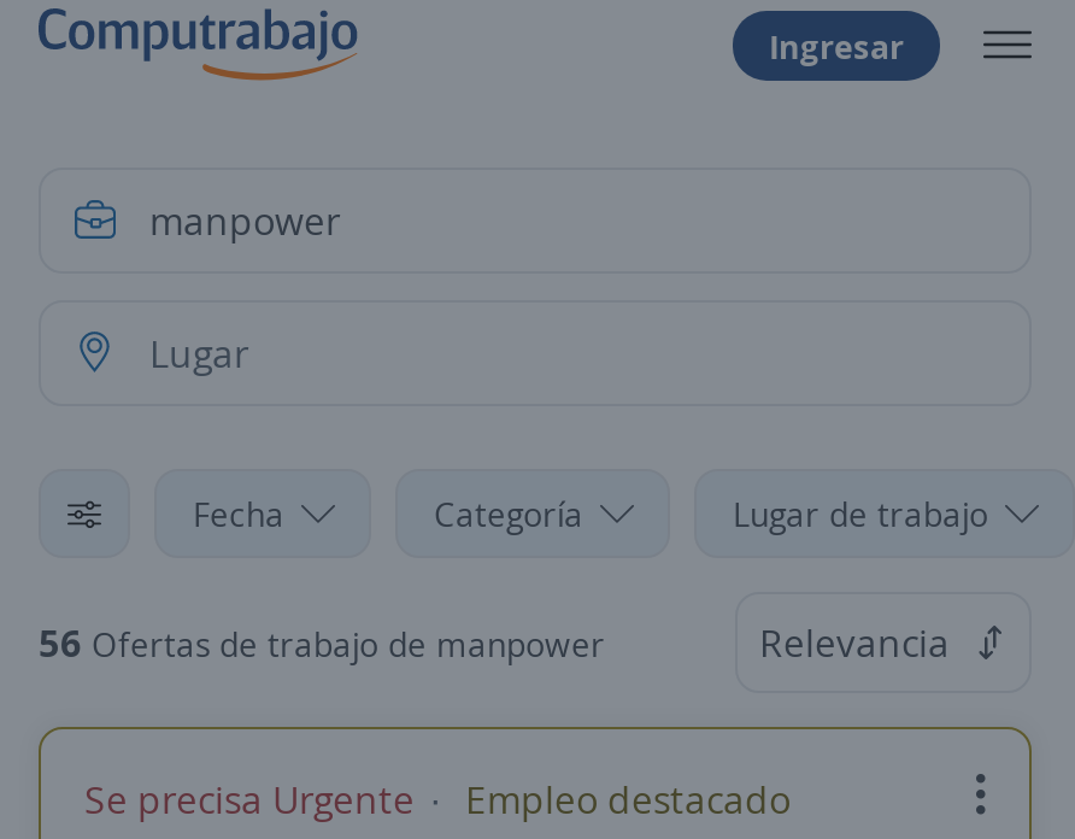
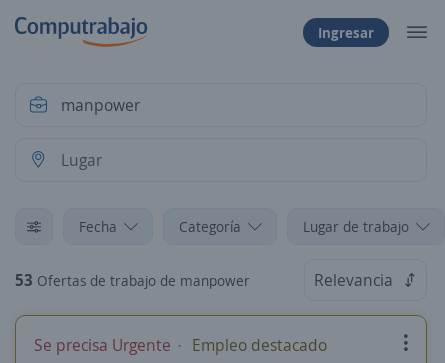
- 56 Ofertas de trabajo de manpower
+ 53 Ofertas de trabajo de manpower
